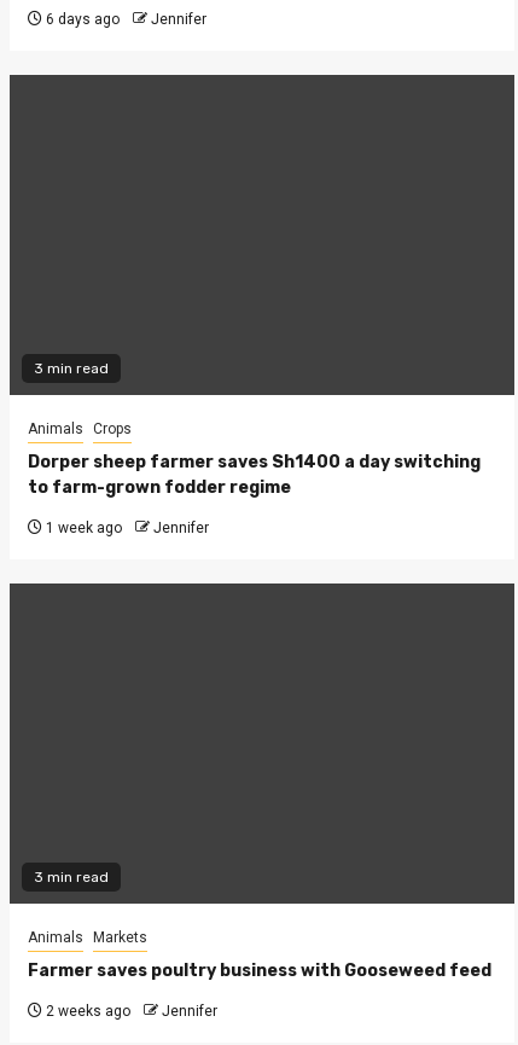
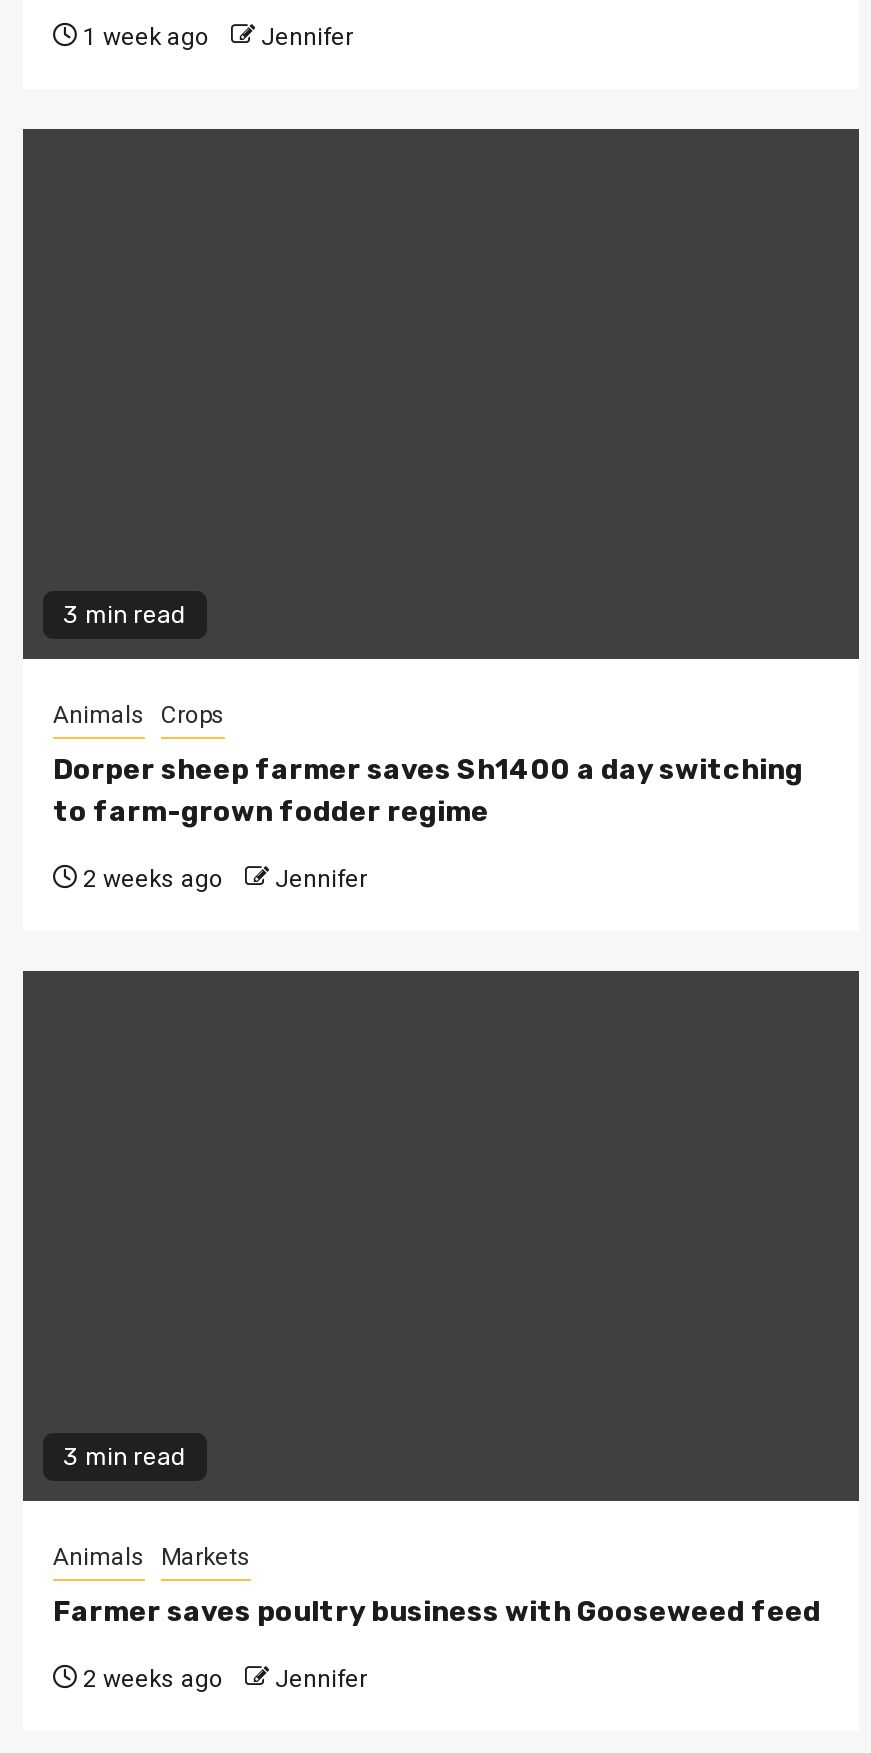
- 6 days ago Jennifer
+ 1 week ago Jennifer

- 1 week ago Jennifer
+ 2 weeks ago Jennifer
